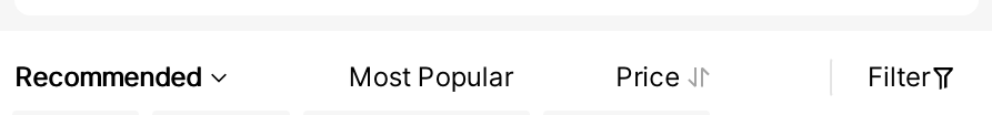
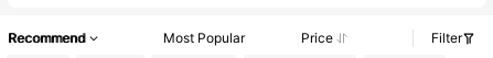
- Recommended
+ Recommend
